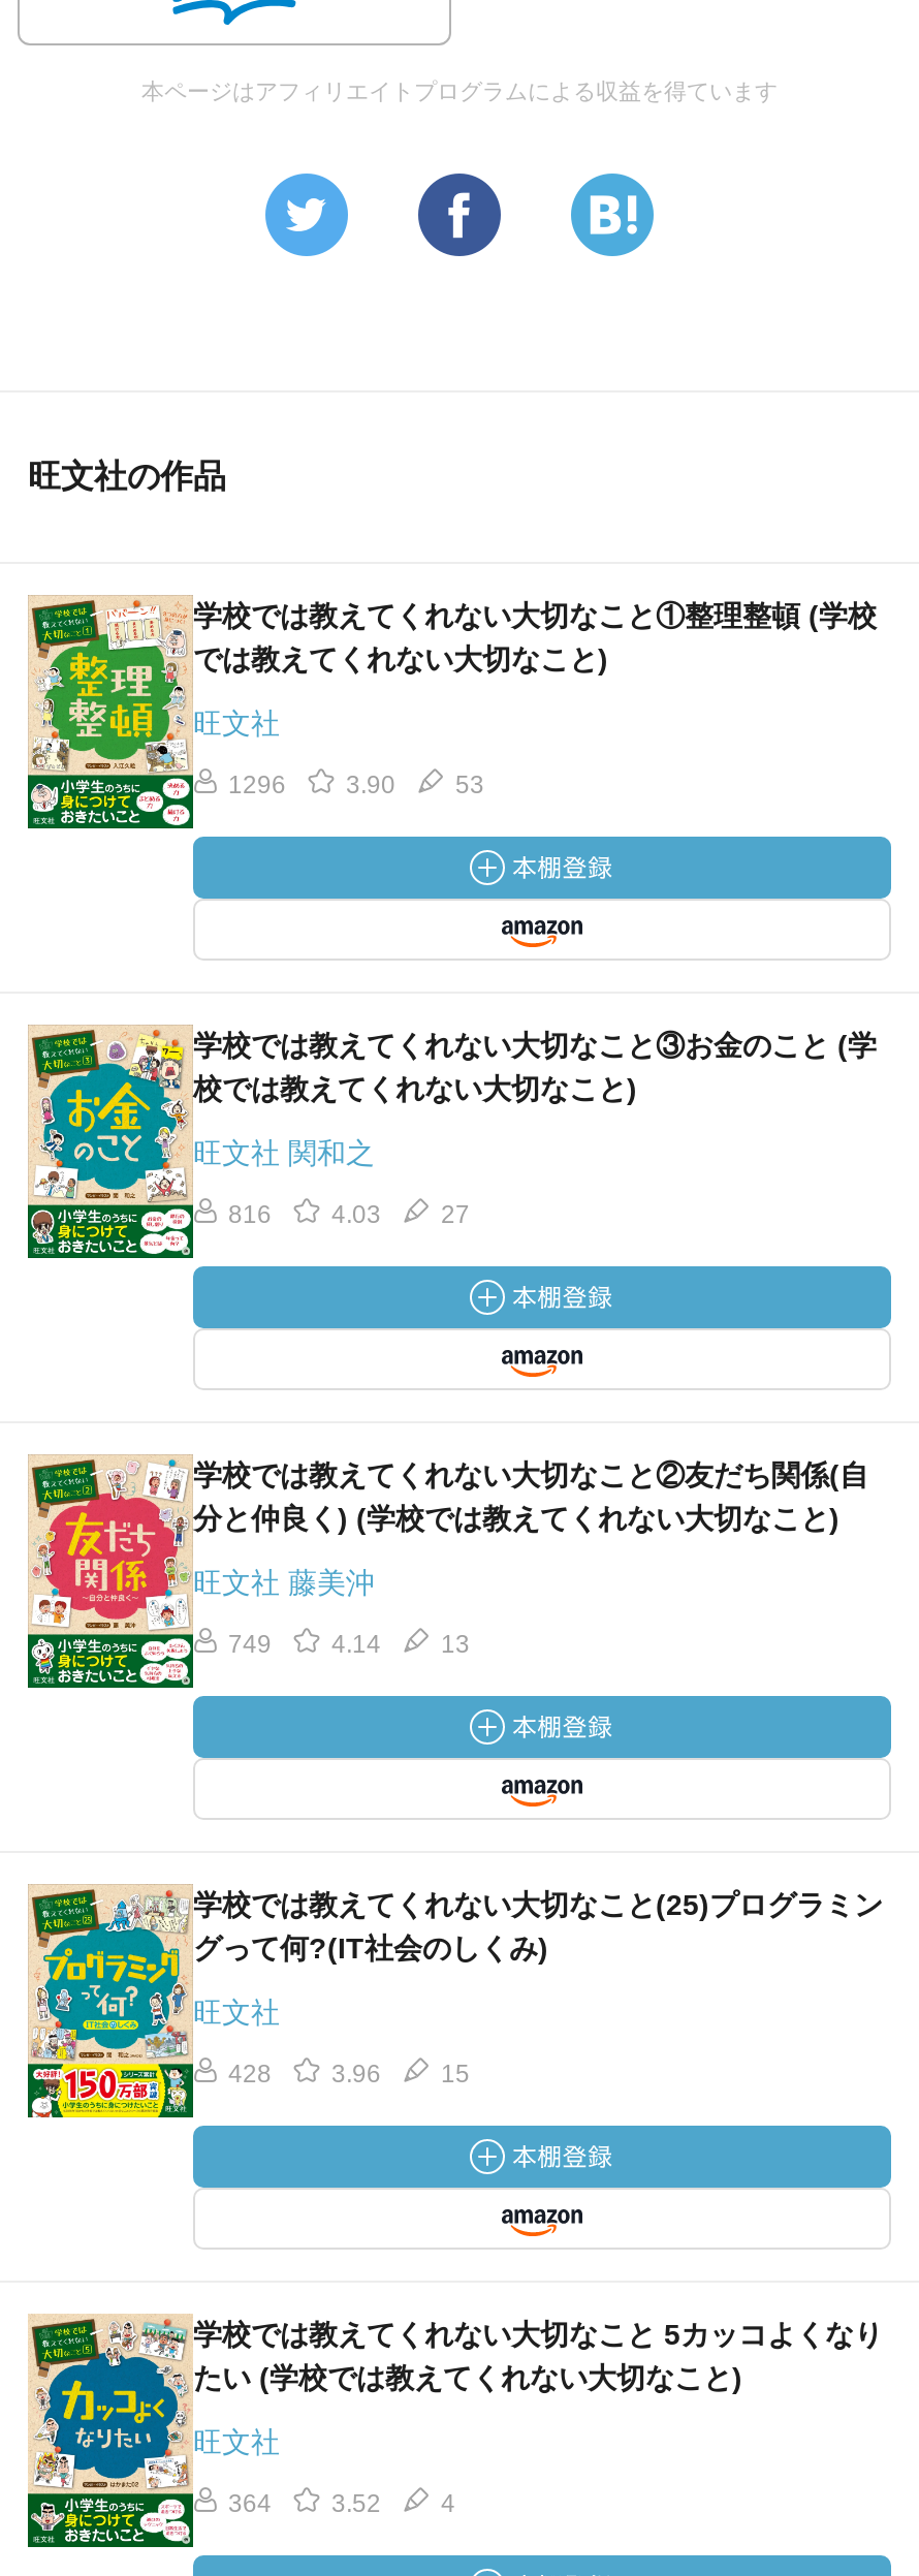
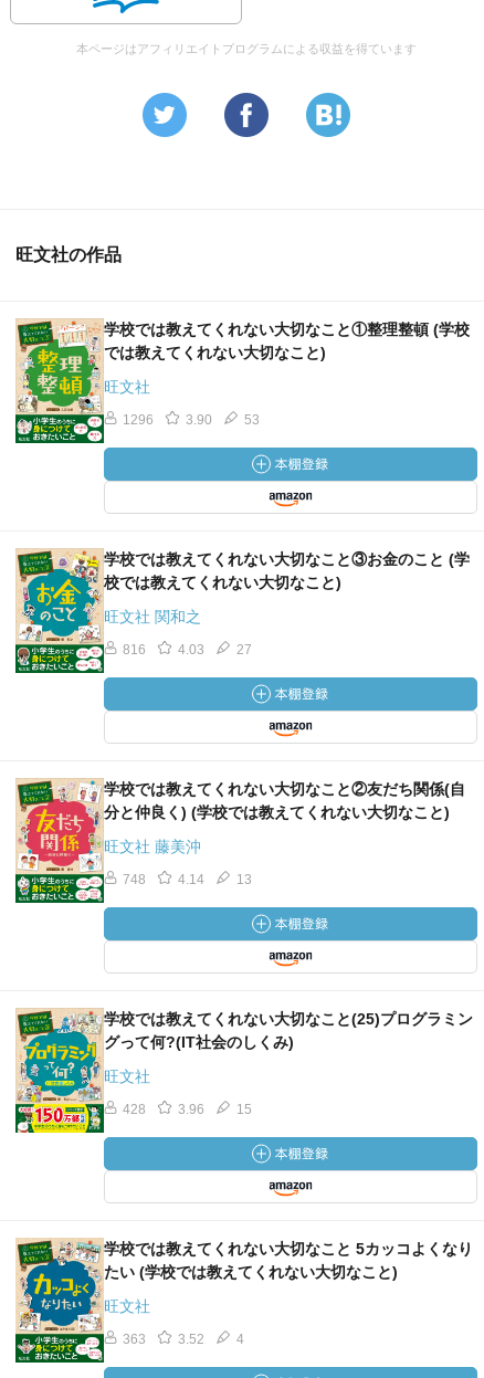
- 749
+ 748

- 364
+ 363
